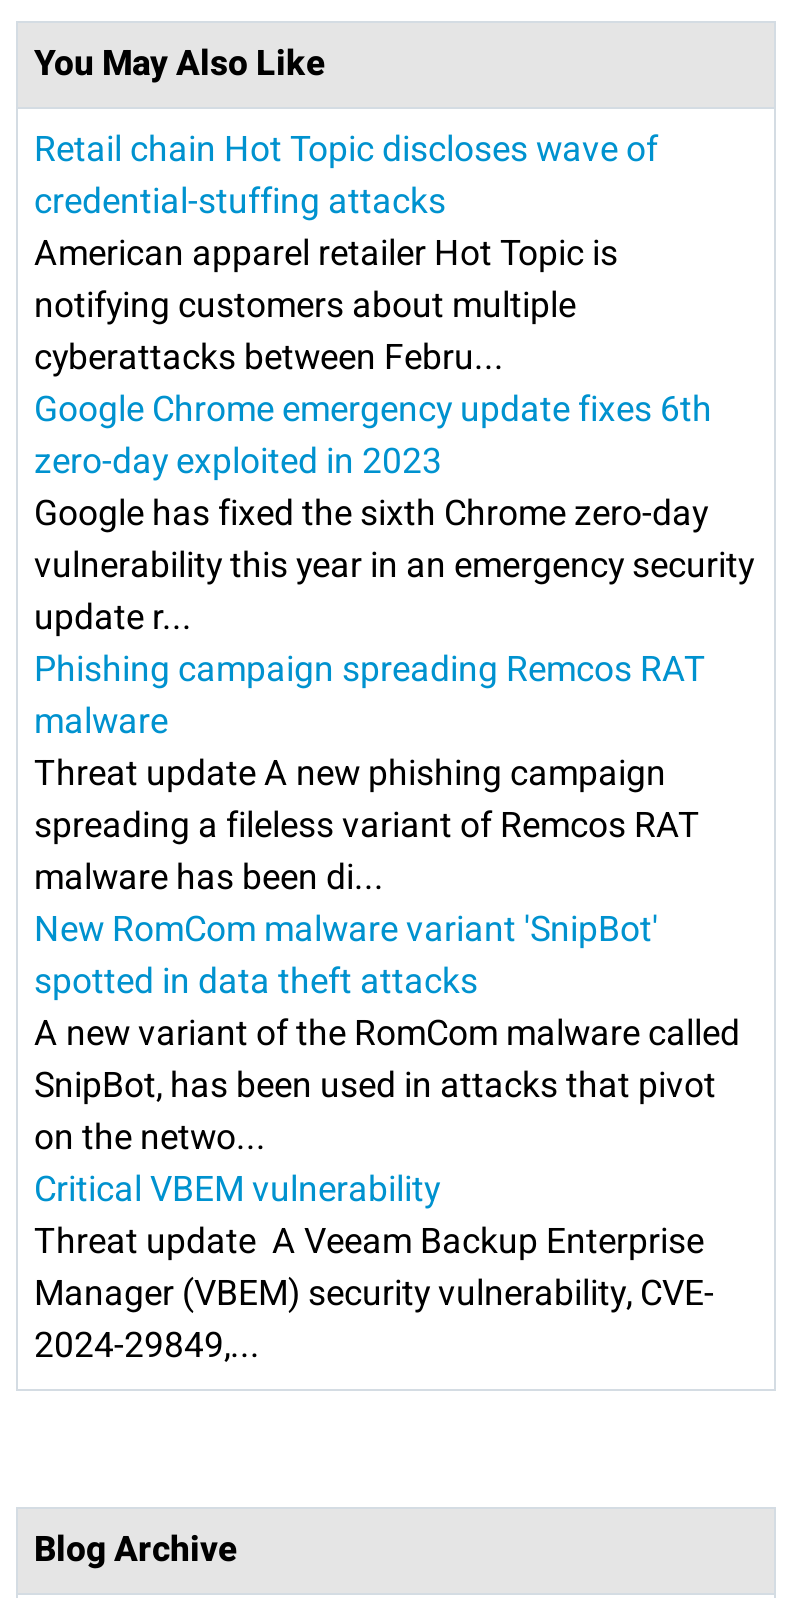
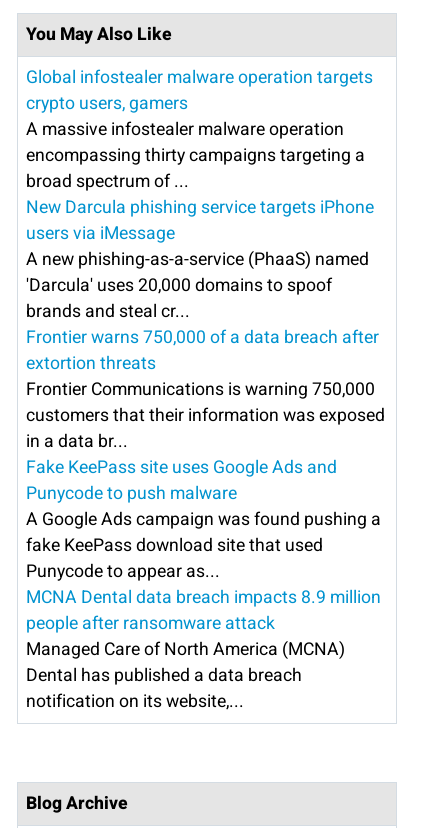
- Retail chain Hot Topic discloses wave of
- credential-stuffing attacks
- American apparel retailer Hot Topic is
- notifying customers about multiple
- cyberattacks between Febru...
- Google Chrome emergency update fixes 6th
- zero-day exploited in 2023
- Google has fixed the sixth Chrome zero-day
- vulnerability this year in an emergency security
- update r...
- Phishing campaign spreading Remcos RAT
- malware
- Threat update A new phishing campaign
- spreading a fileless variant of Remcos RAT
- malware has been di...
- New RomCom malware variant 'SnipBot'
- spotted in data theft attacks
- A new variant of the RomCom malware called
- SnipBot, has been used in attacks that pivot
- on the netwo...
- Critical VBEM vulnerability
- Threat update A Veeam Backup Enterprise
- Manager (VBEM) security vulnerability, CVE-
- 2024-29849,...
+ Global infostealer malware operation targets
+ crypto users, gamers
+ A massive infostealer malware operation
+ encompassing thirty campaigns targeting a
+ broad spectrum of ...
+ New Darcula phishing service targets iPhone
+ users via iMessage
+ A new phishing-as-a-service (PhaaS) named
+ 'Darcula' uses 20,000 domains to spoof
+ brands and steal cr...
+ Frontier warns 750,000 of a data breach after
+ extortion threats
+ Frontier Communications is warning 750,000
+ customers that their information was exposed
+ in a data br...
+ Fake KeePass site uses Google Ads and
+ Punycode to push malware
+ A Google Ads campaign was found pushing a
+ fake KeePass download site that used
+ Punycode to appear as...
+ MCNA Dental data breach impacts 8.9 million
+ people after ransomware attack
+ Managed Care of North America (MCNA)
+ Dental has published a data breach
+ notification on its website,...
